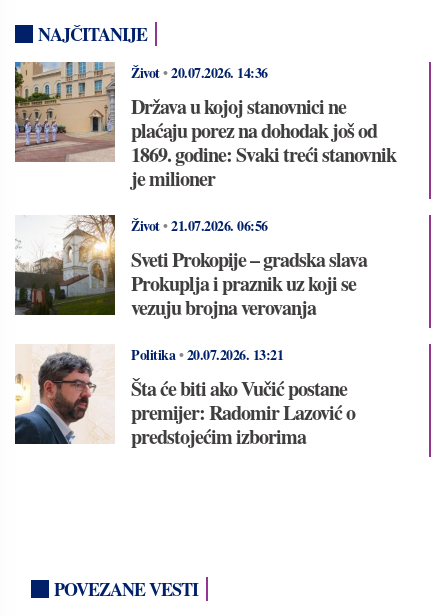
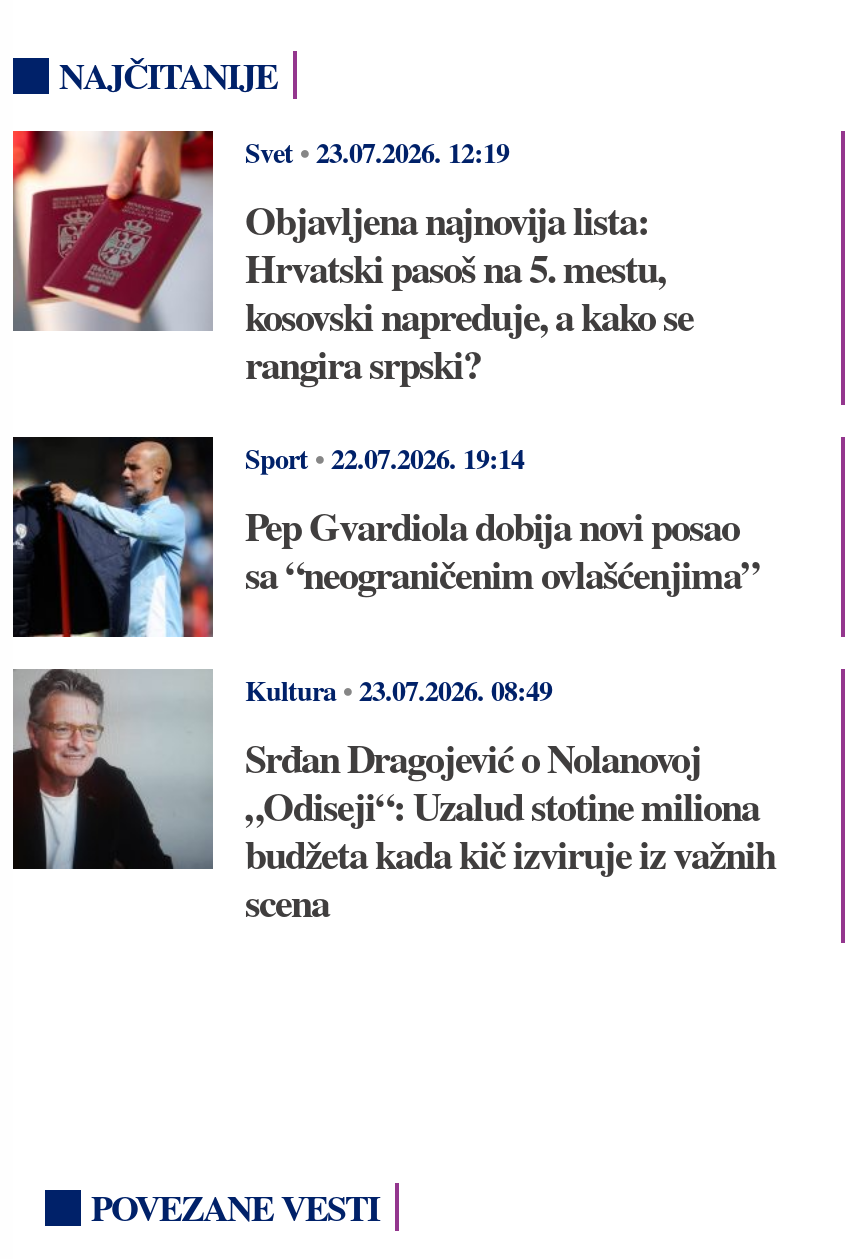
- [image]
- Život •20.07.2026. 14:36
- Država u kojoj stanovnici ne
- plaćaju porez na dohodak još od
- 1869. godine: Svaki treći stanovnik
- je milioner
+ [image]
+ Svet •23.07.2026. 12:19
+ Objavljena najnovija lista:
+ Hrvatski pasoš na 5. mestu,
+ kosovski napreduje, a kako se
+ rangira srpski?

- [image]
- Život • 21.07.2026. 06:56
- Sveti Prokopije – gradska slava
- Prokuplja i praznik uz koji se
- vezuju brojna verovanja
+ [image]
+ Sport •22.07.2026. 19:14
+ Pep Gvardiola dobija novi posao
+ sa “neograničenim ovlašćenjima”

- [image]
- Politika • 20.07.2026. 13:21
- Šta će biti ako Vučić postane
- premijer: Radomir Lazović o
- predstojećim izborima
+ [image]
+ Kultura •23.07.2026. 08:49
+ Srđan Dragojević o Nolanovoj
+ „Odiseji“: Uzalud stotine miliona
+ budžeta kada kič izviruje iz važnih
+ scena
